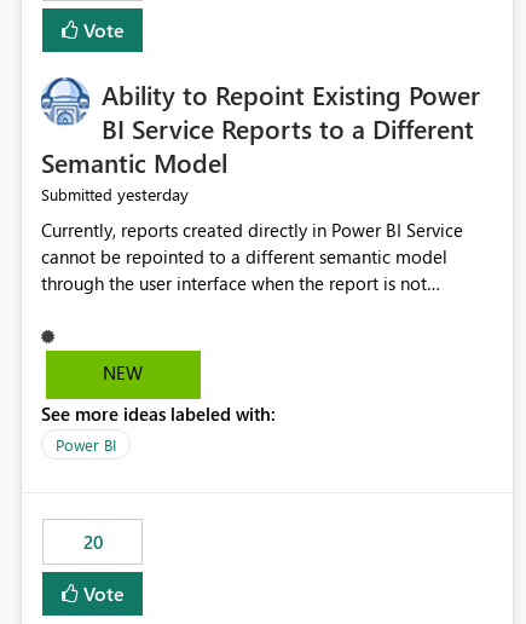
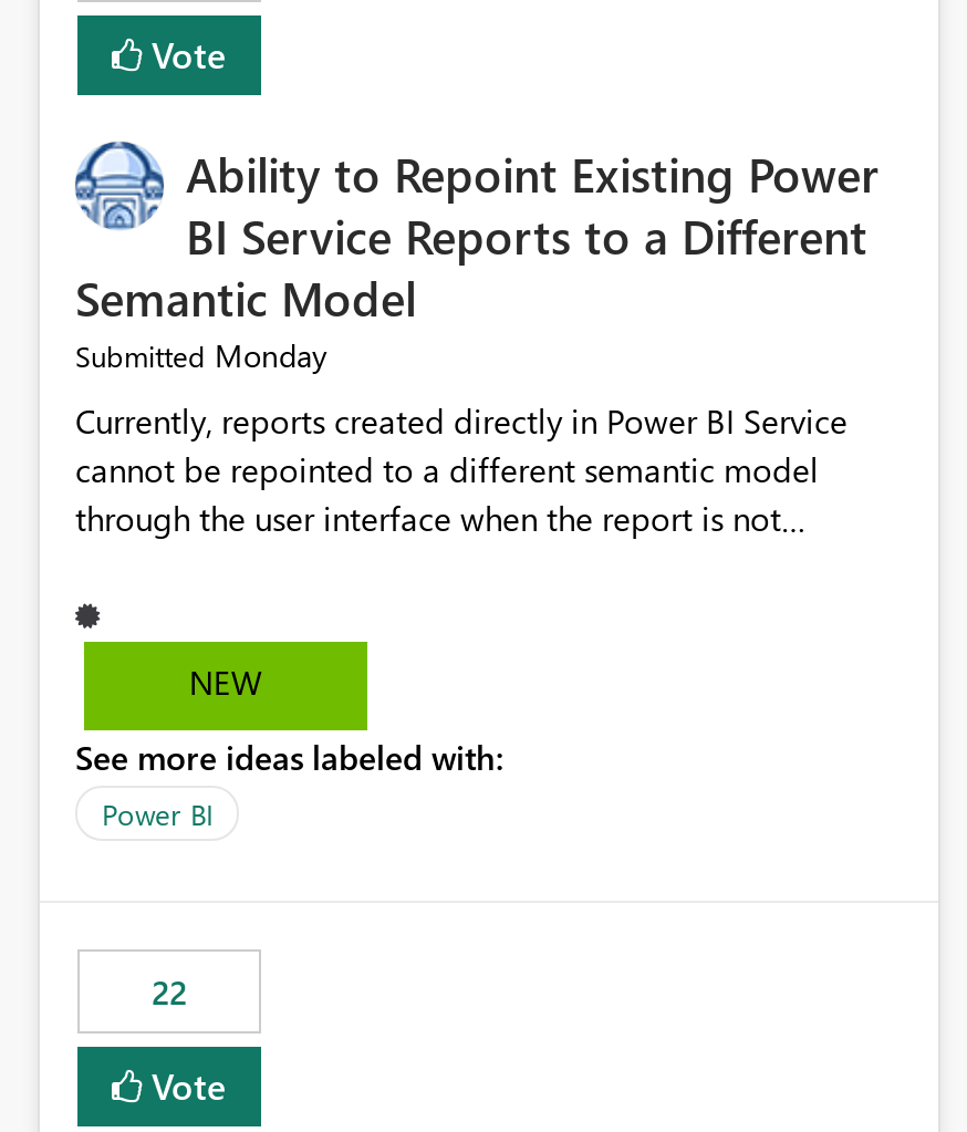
- Submitted yesterday
+ Submitted Monday

- 20
+ 22
